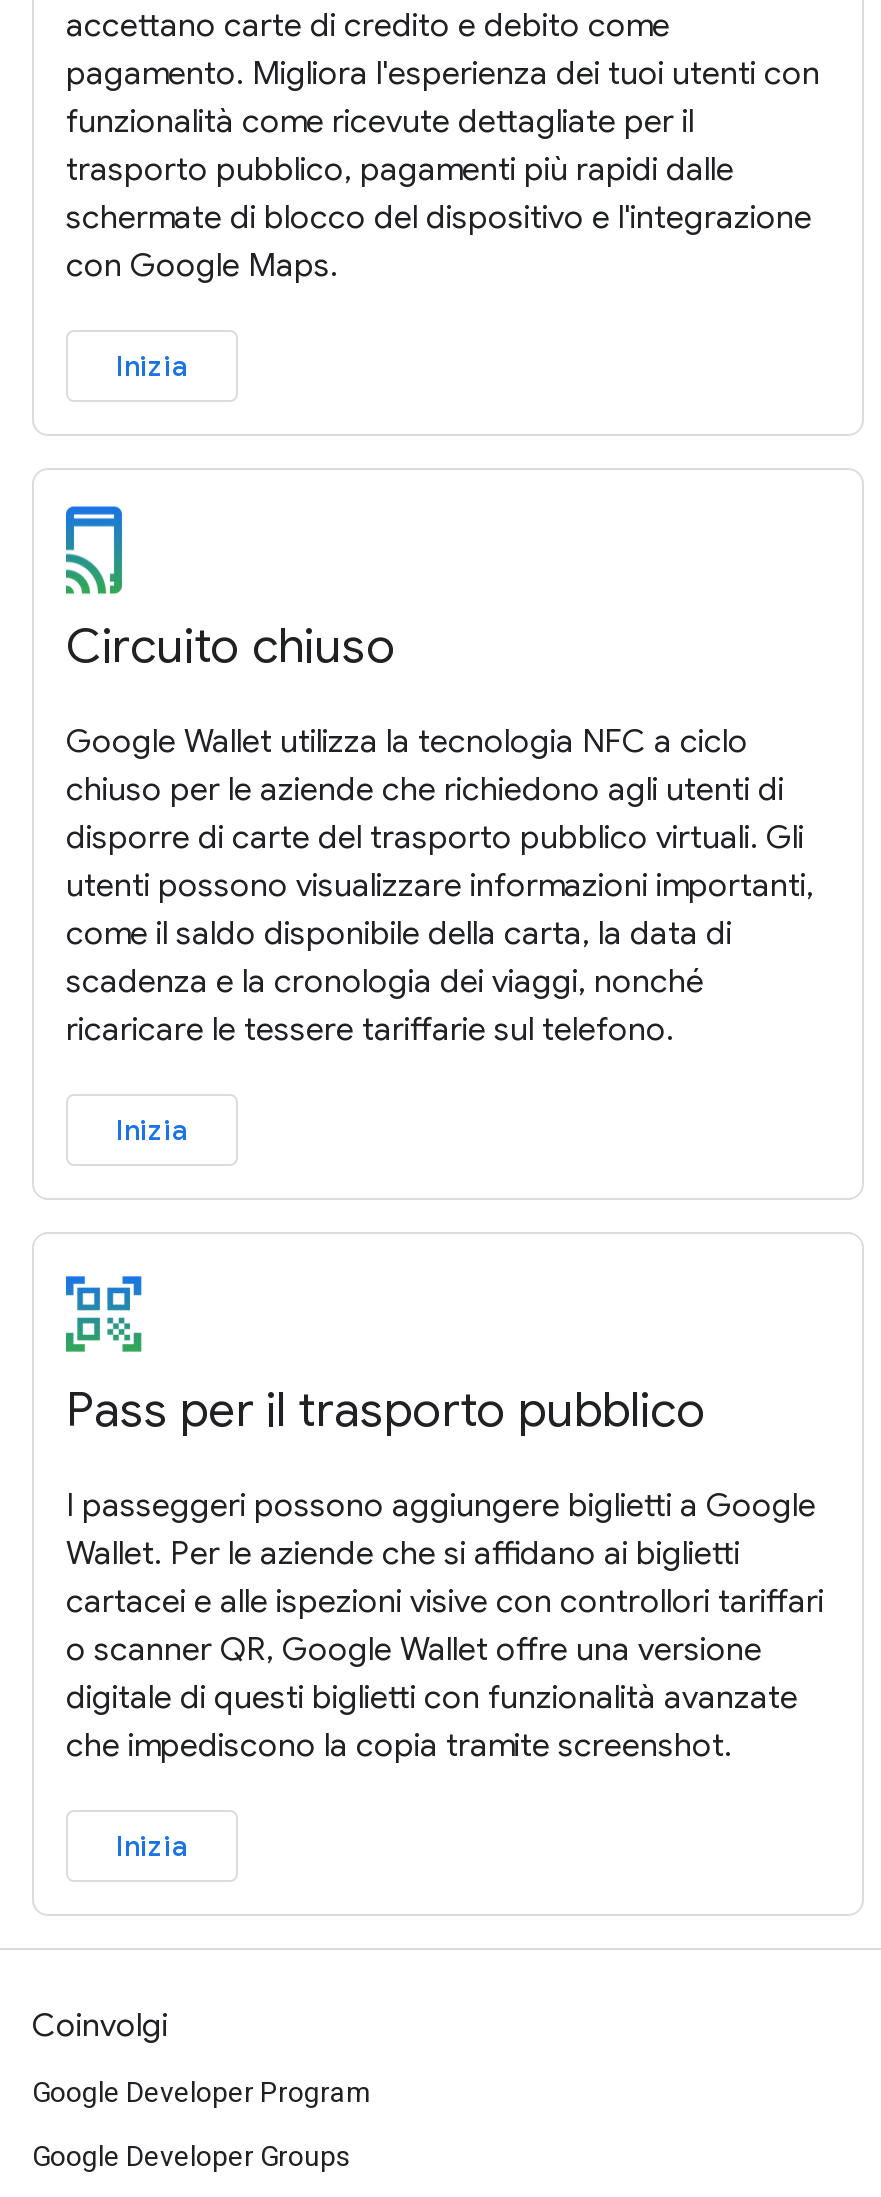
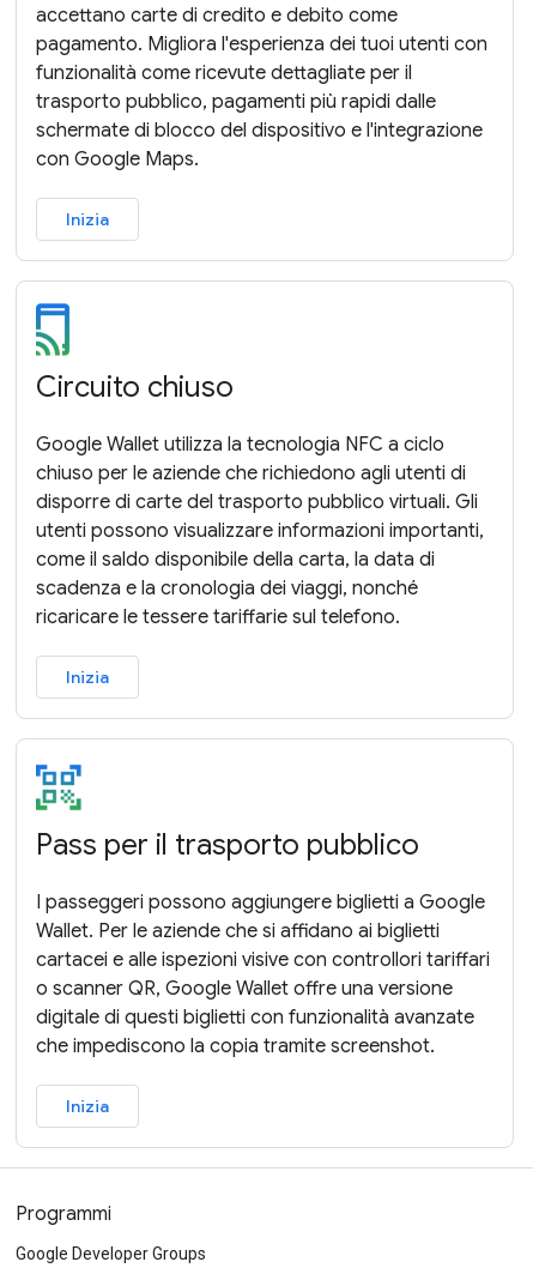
- Coinvolgi
- Google Developer Program
+ Programmi
